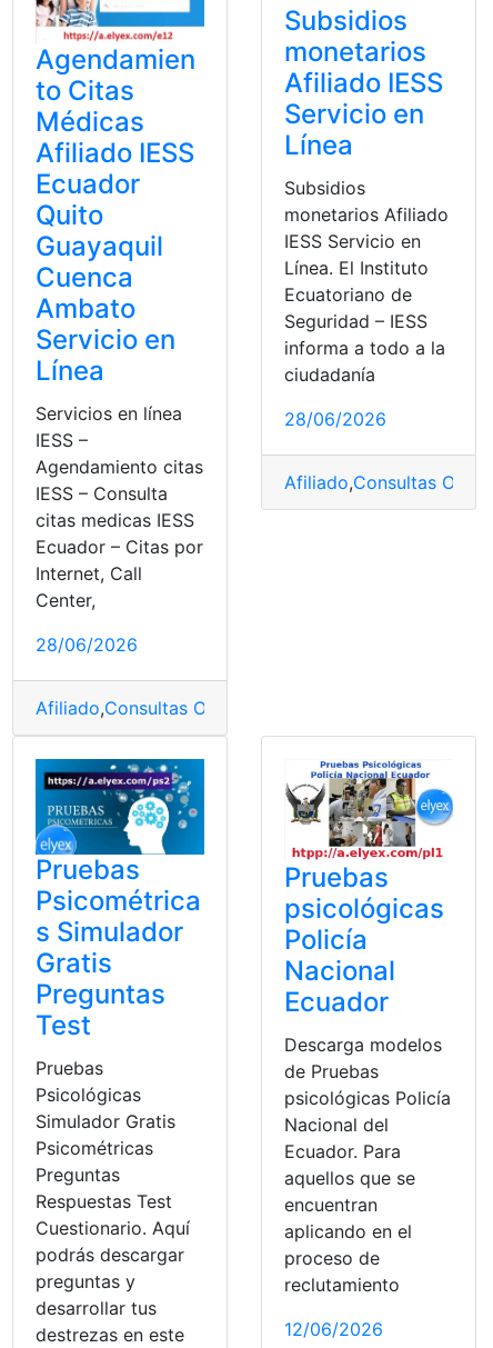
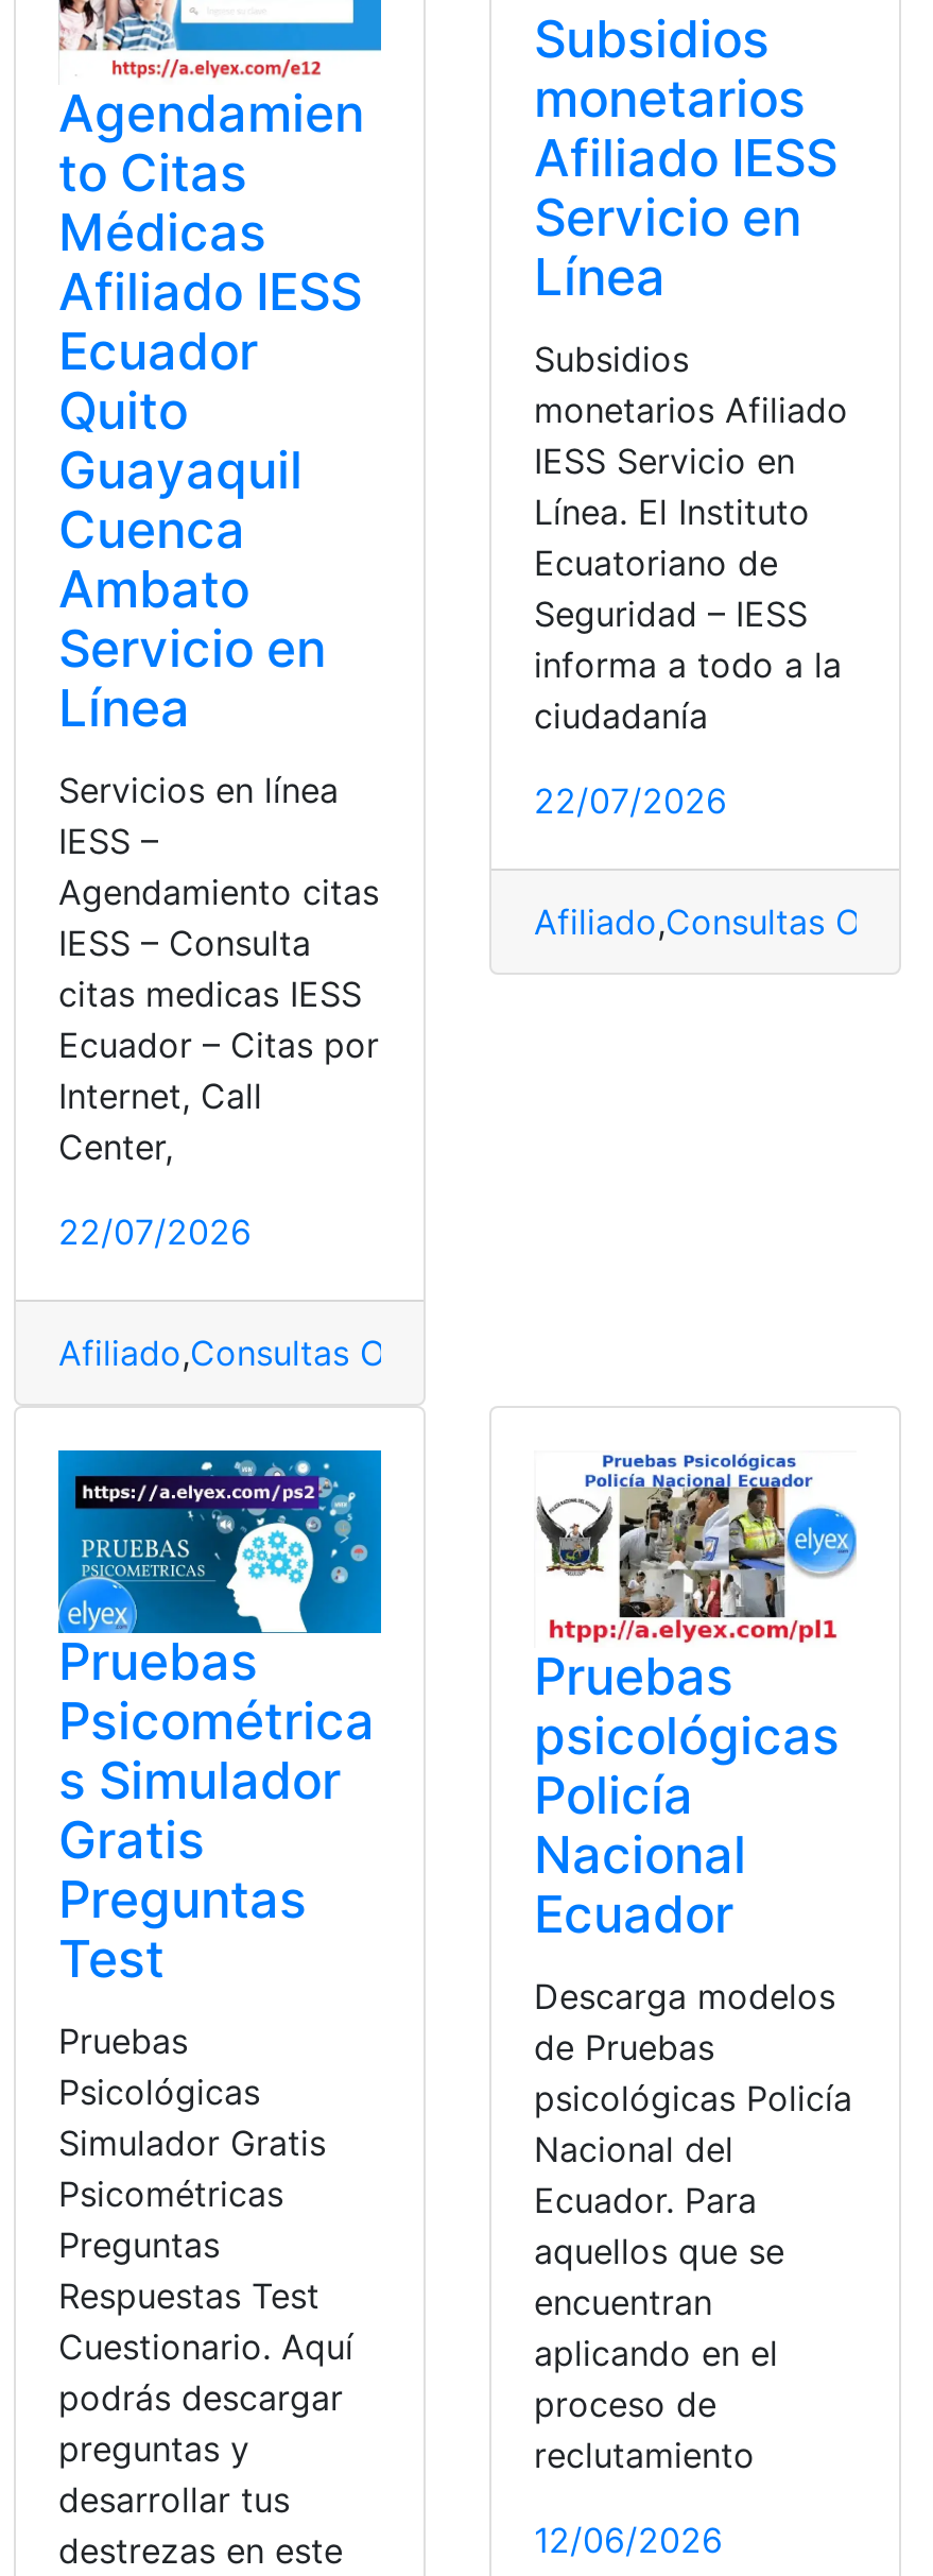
- 28/06/2026
+ 22/07/2026

- 28/06/2026
+ 22/07/2026
